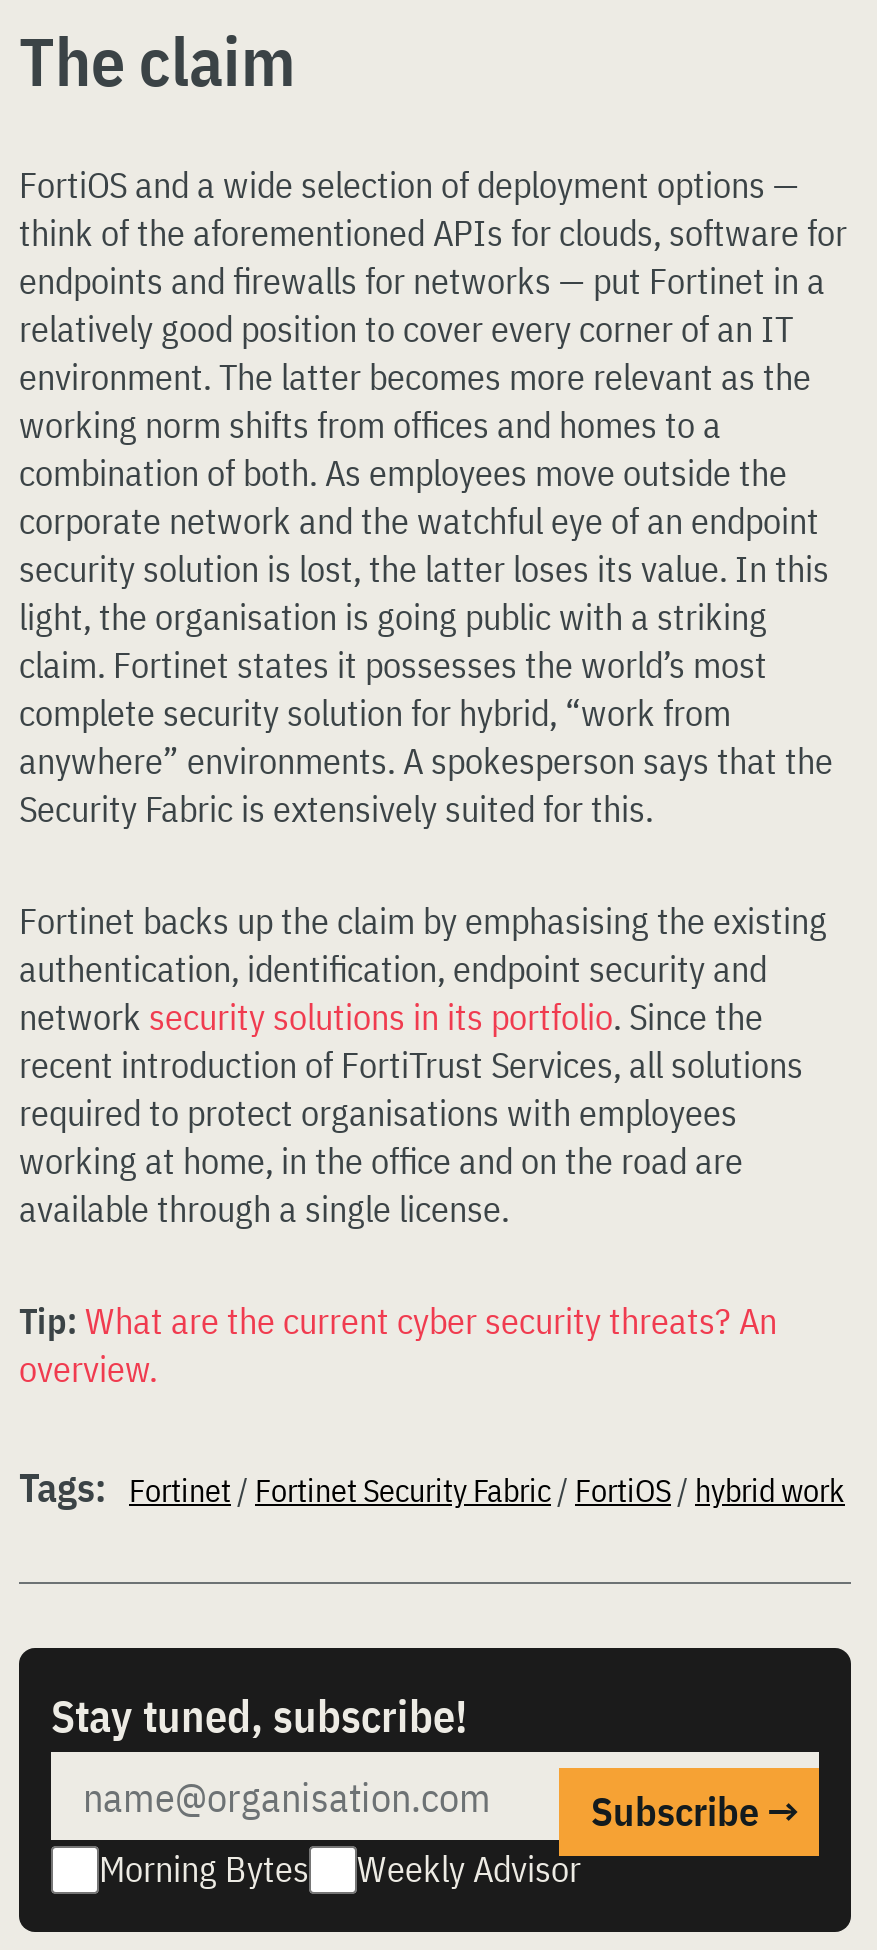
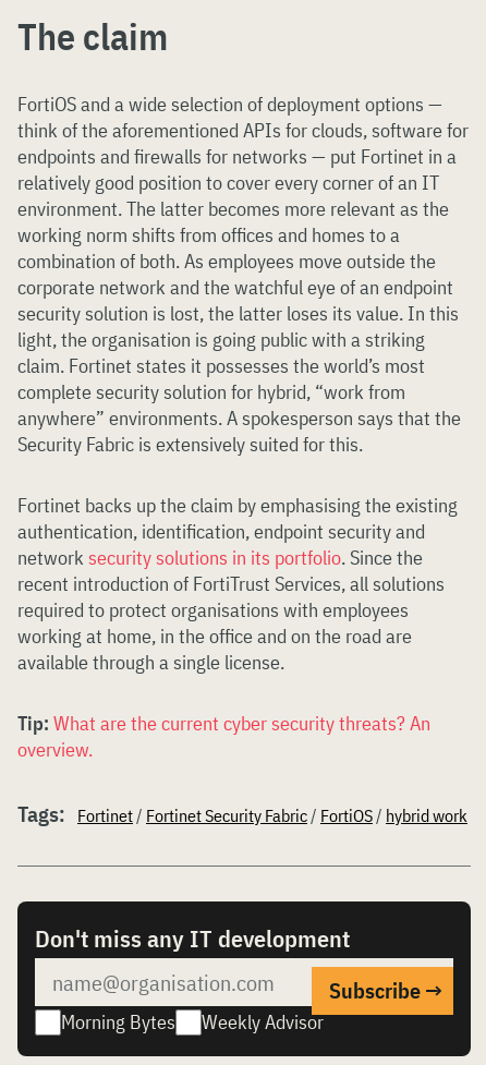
- Stay tuned, subscribe!
+ Don't miss any IT development
